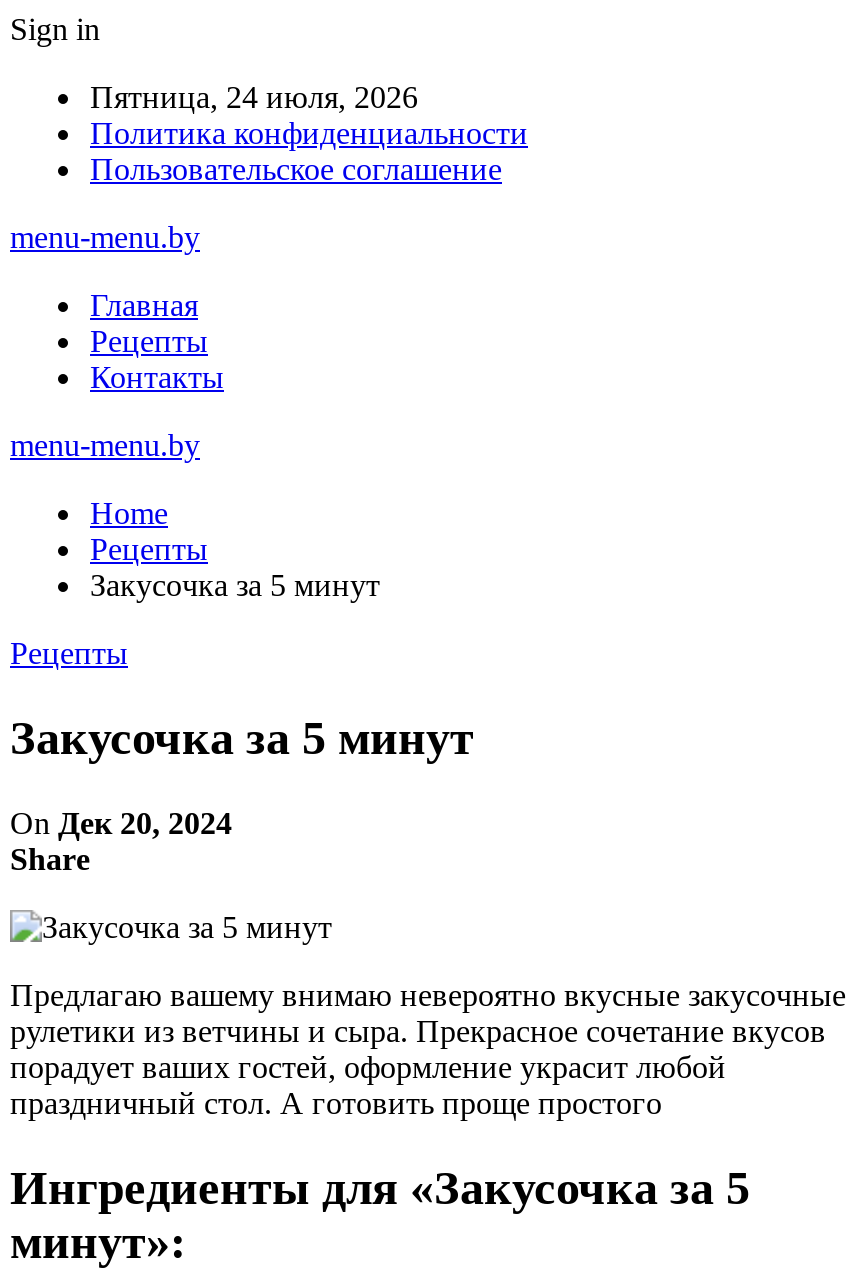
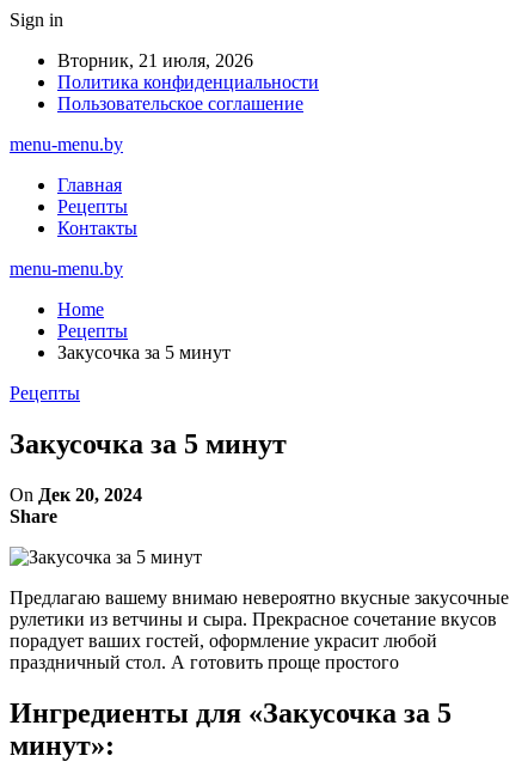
- Пятница, 24 июля, 2026
+ Вторник, 21 июля, 2026
